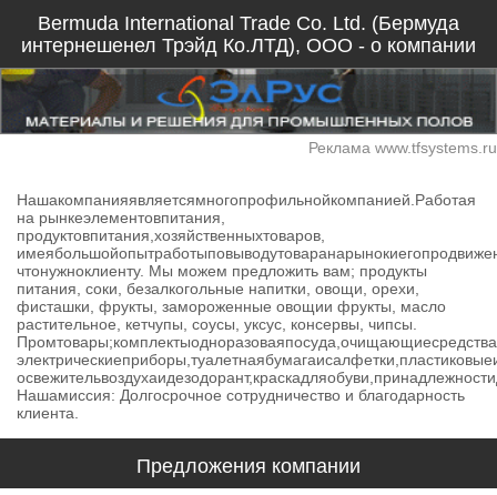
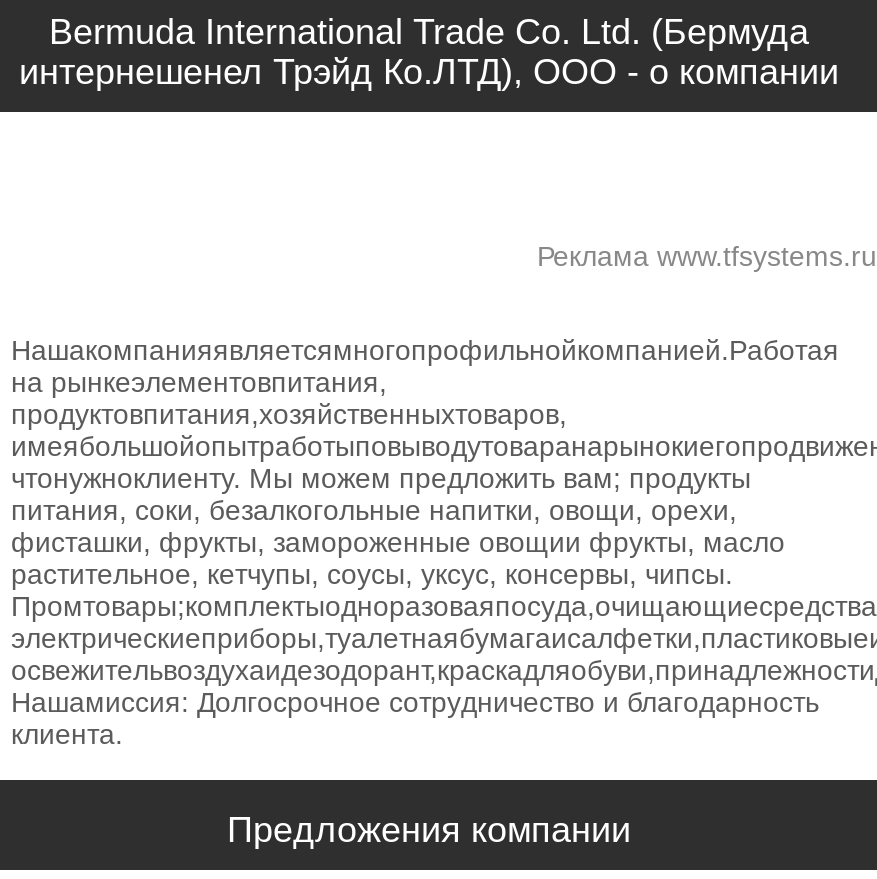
- [image]
